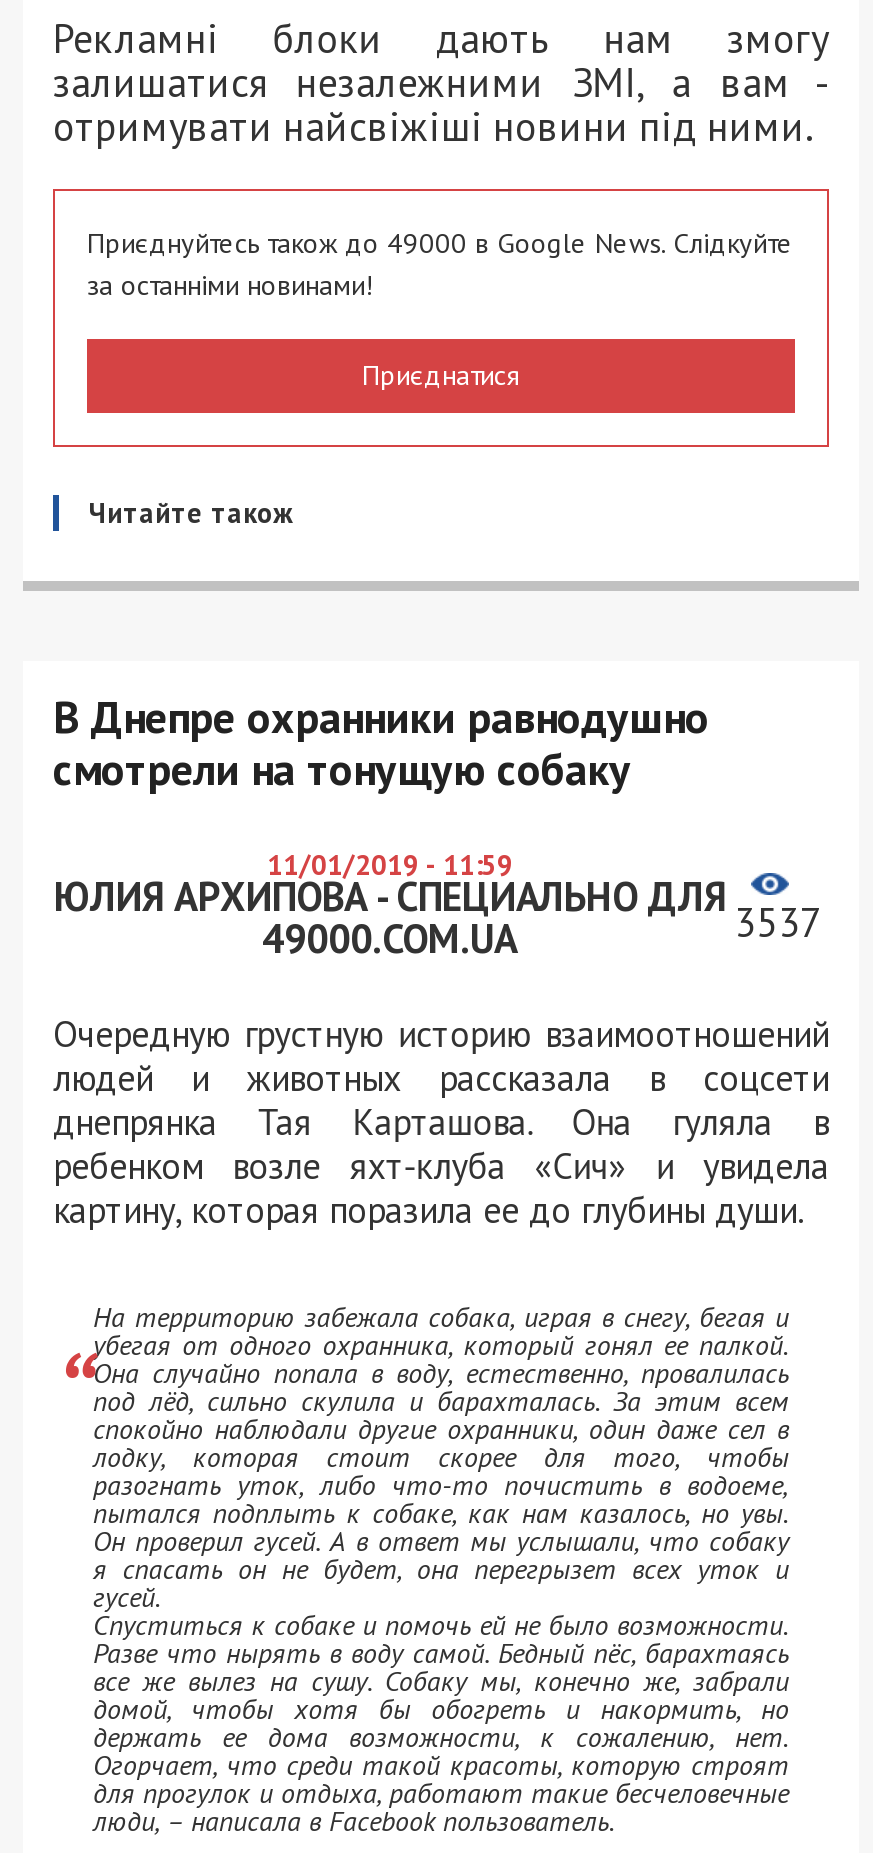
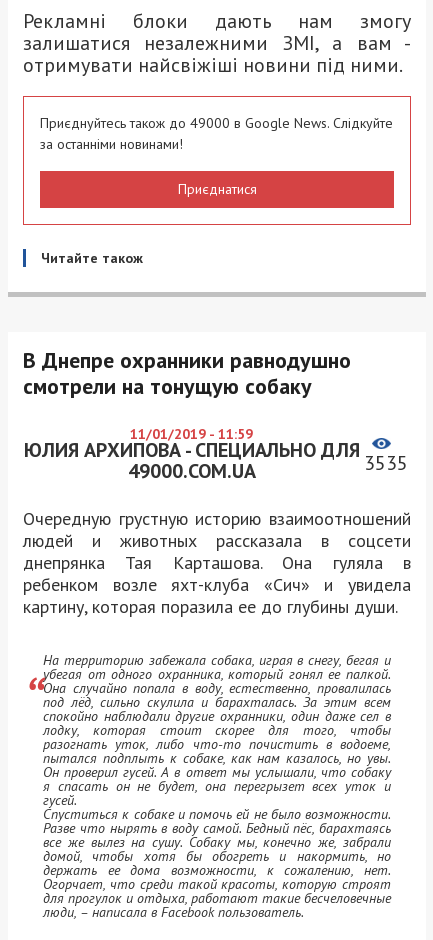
- ЮЛИЯ АРХИПОВА - СПЕЦИАЛЬНО ДЛЯ 3537
+ ЮЛИЯ АРХИПОВА - СПЕЦИАЛЬНО ДЛЯ 3535
